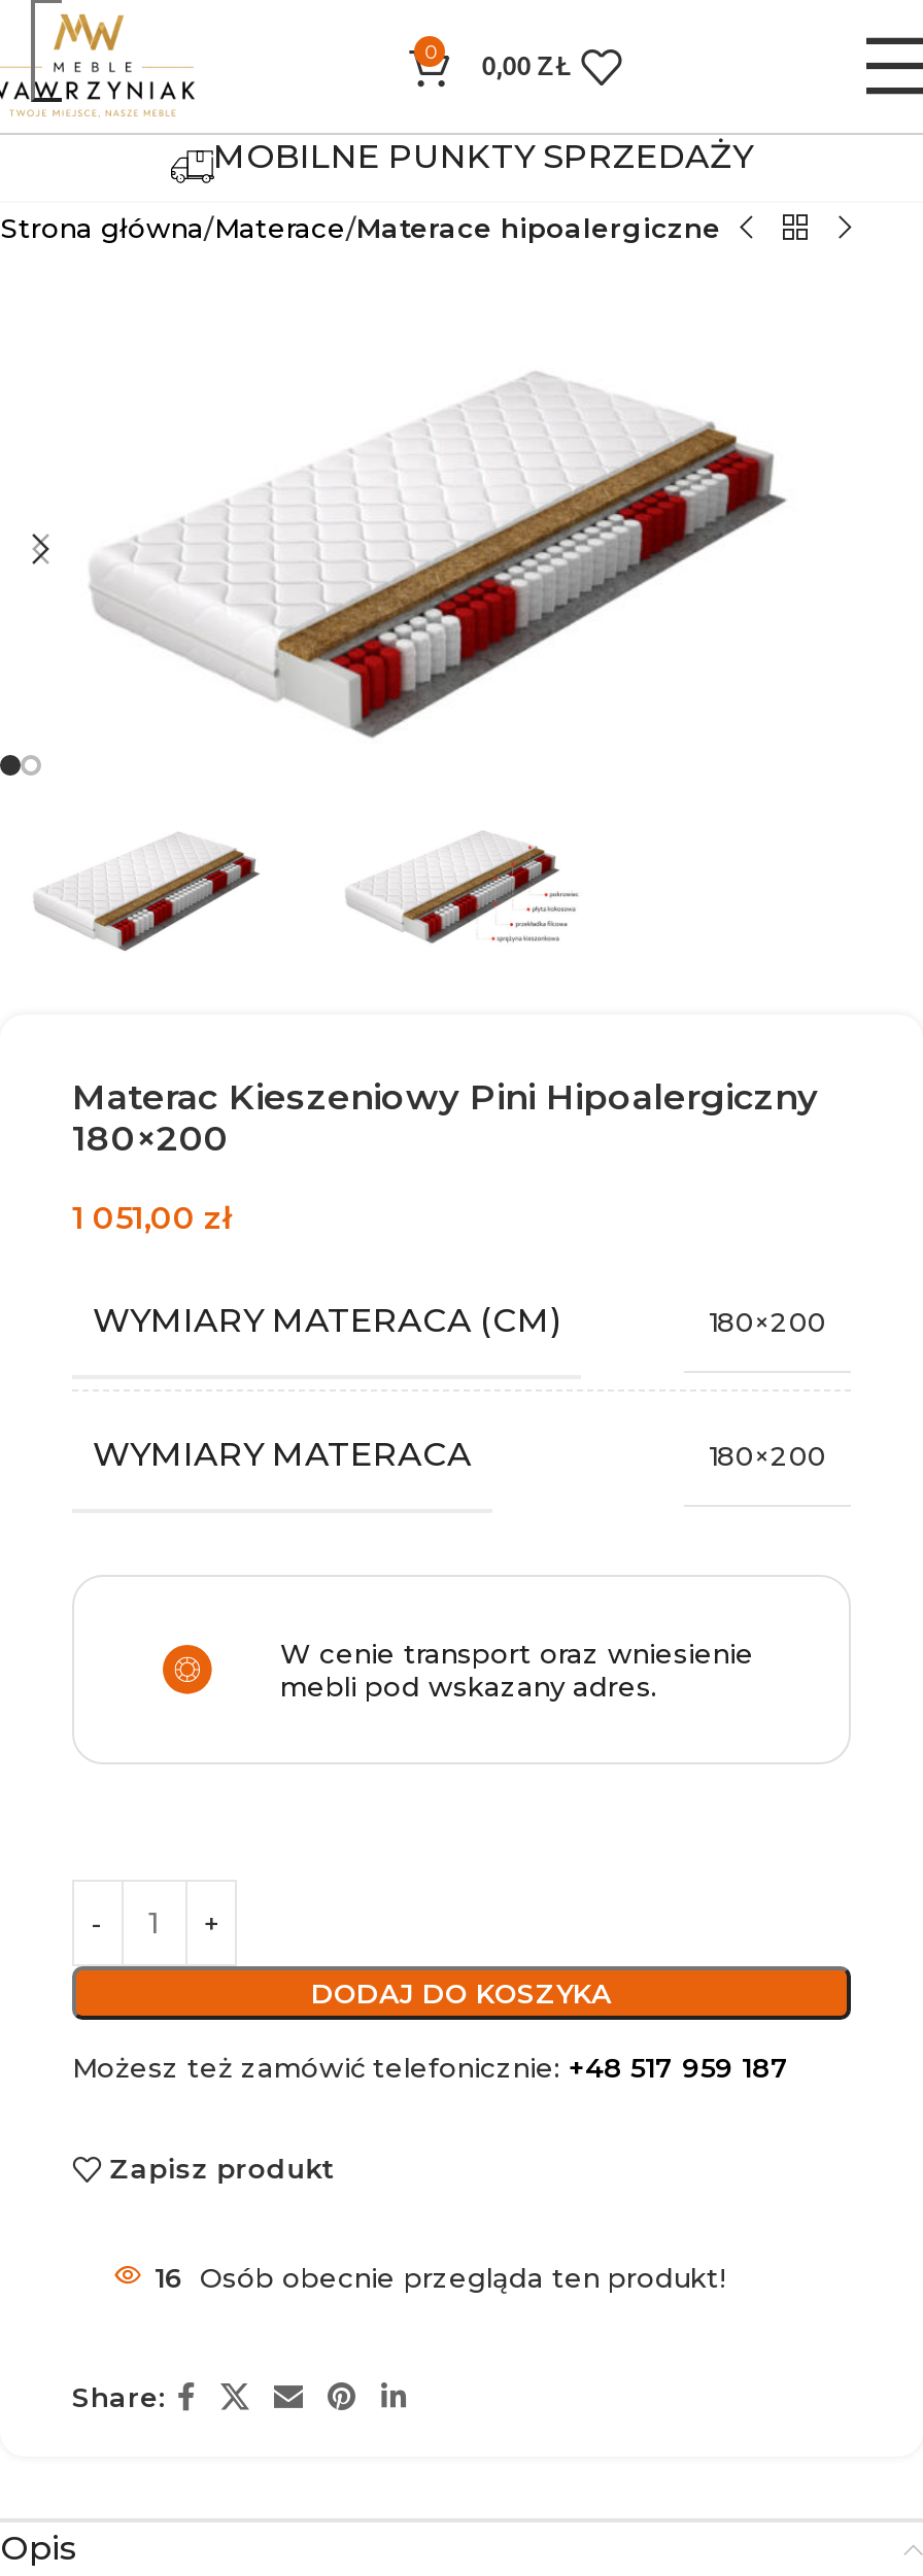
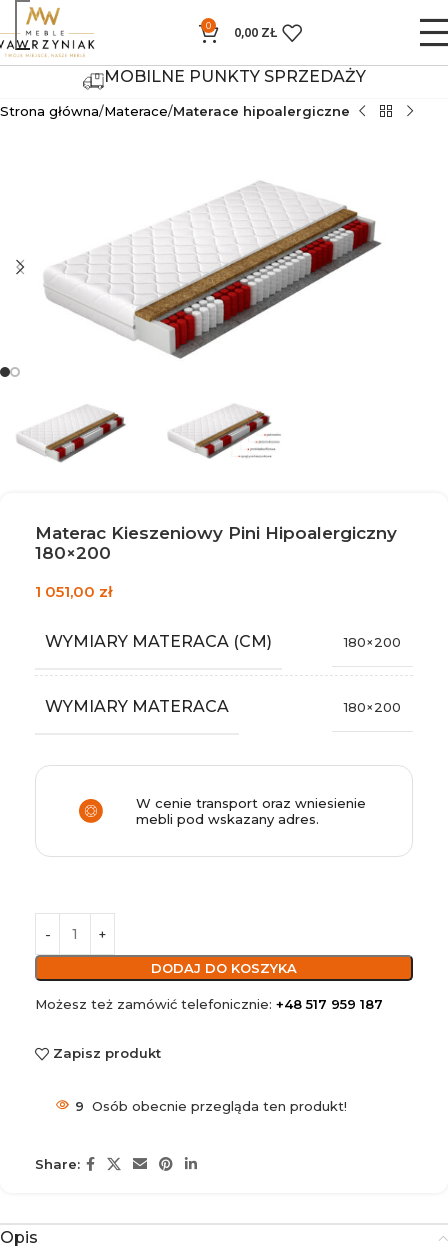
- 16 Osób obecnie przegląda ten produkt!
+ 9 Osób obecnie przegląda ten produkt!
